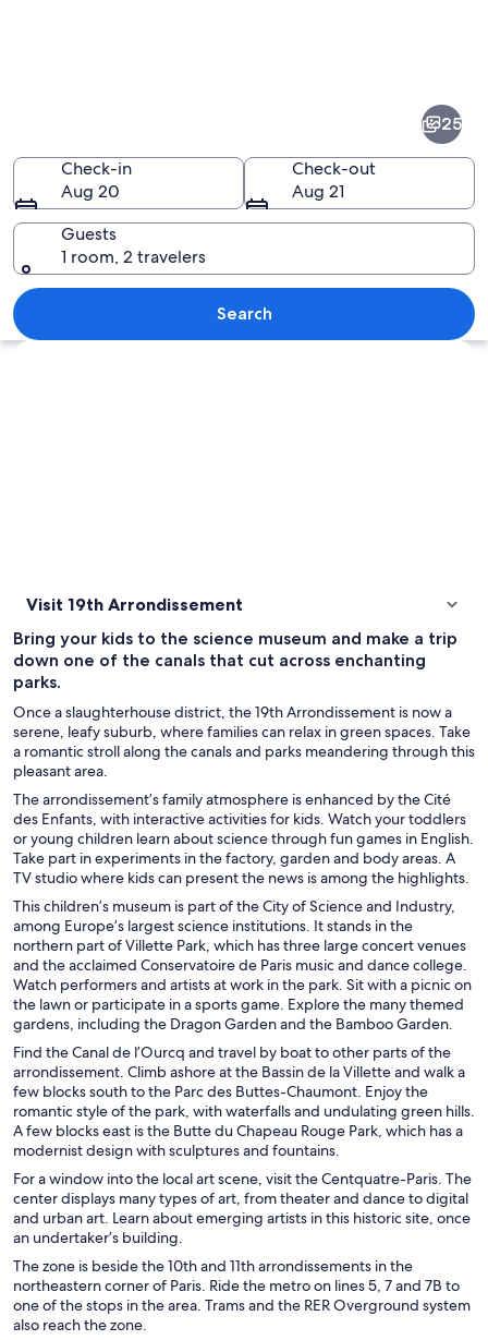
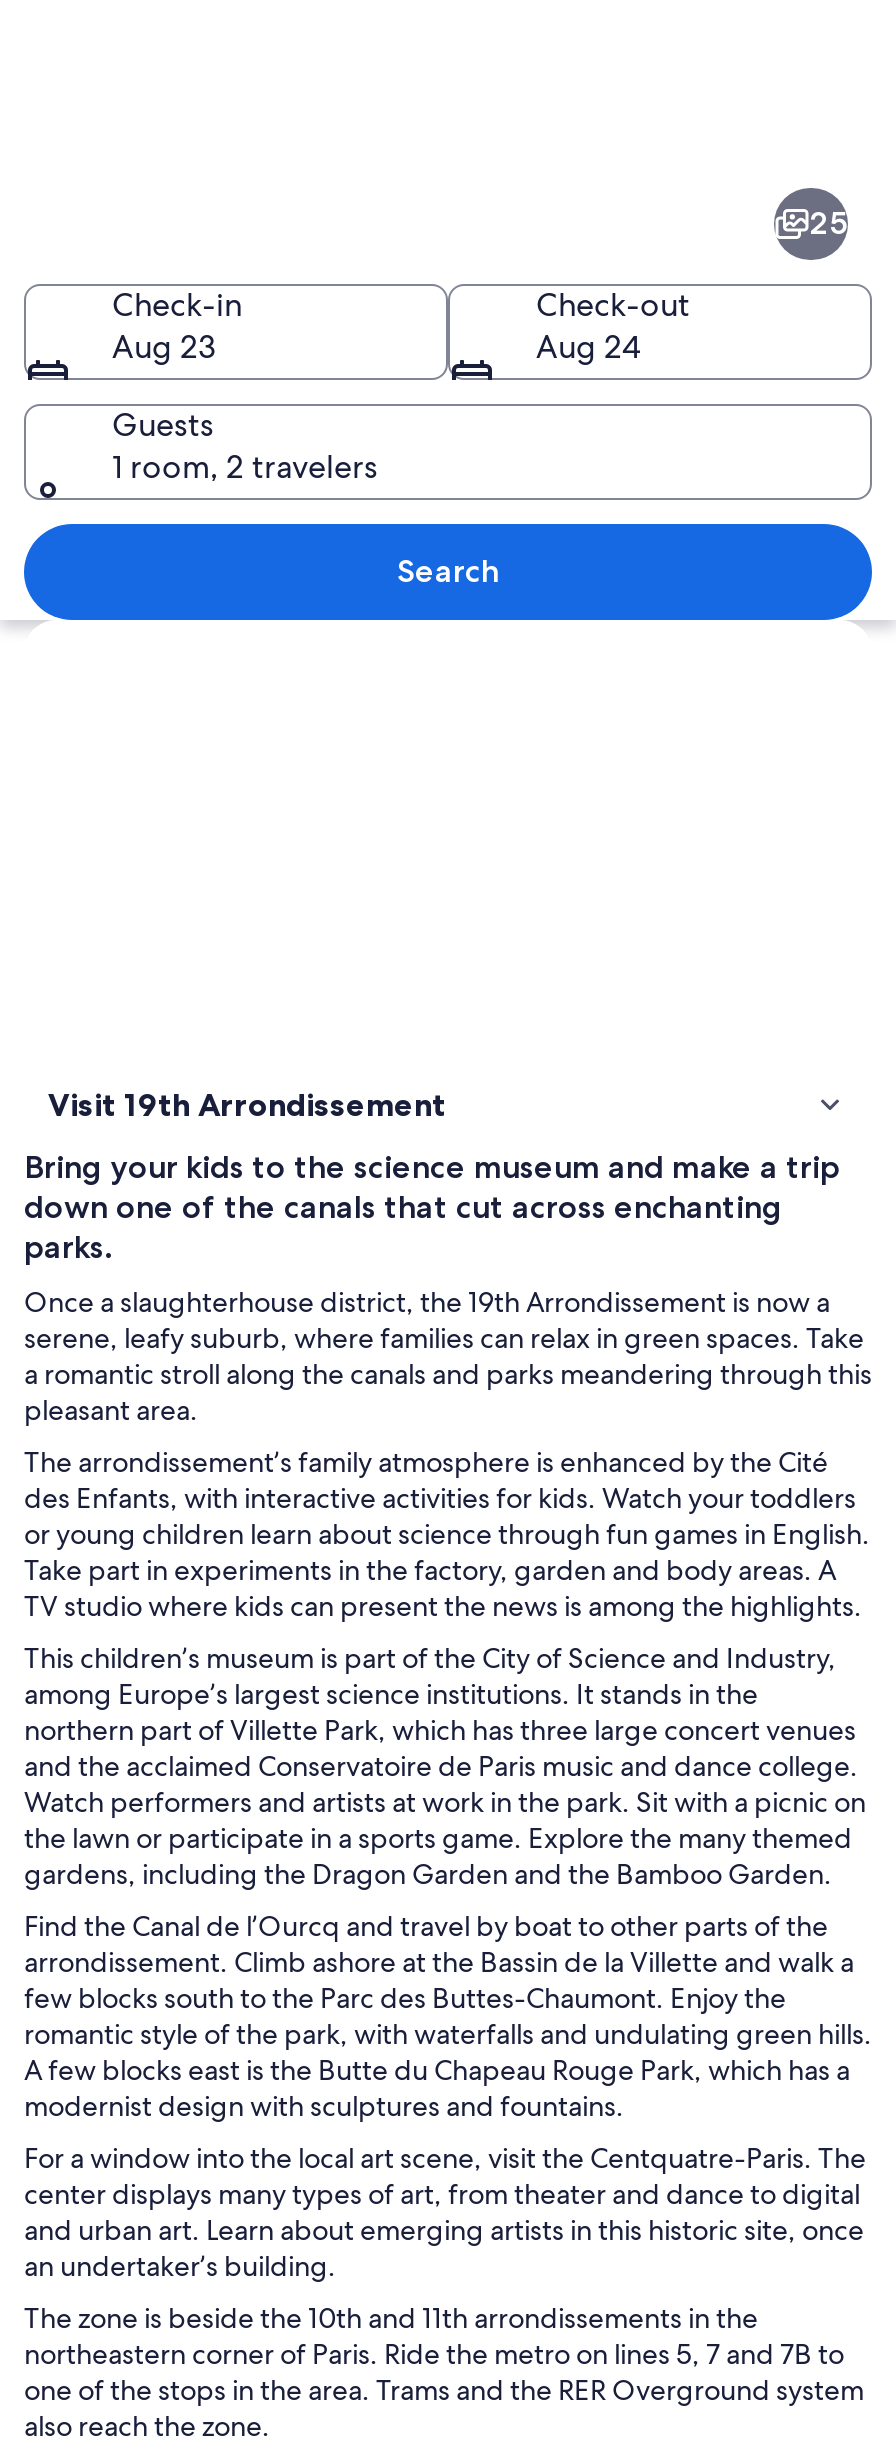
- Aug 20
+ Aug 23

- Aug 21
+ Aug 24
